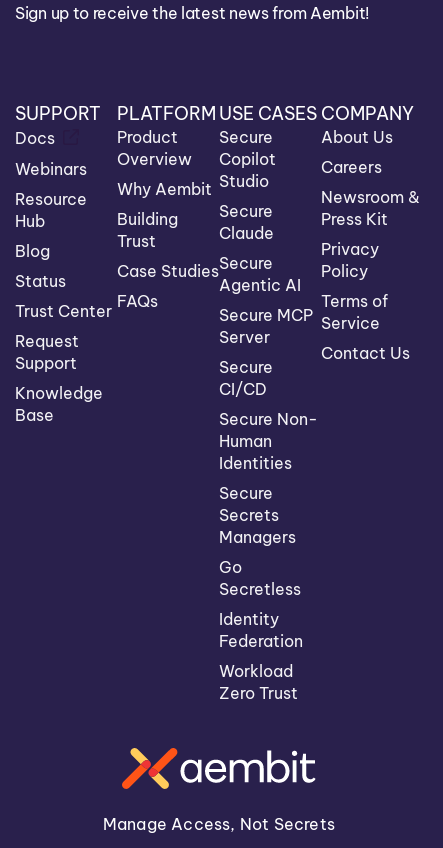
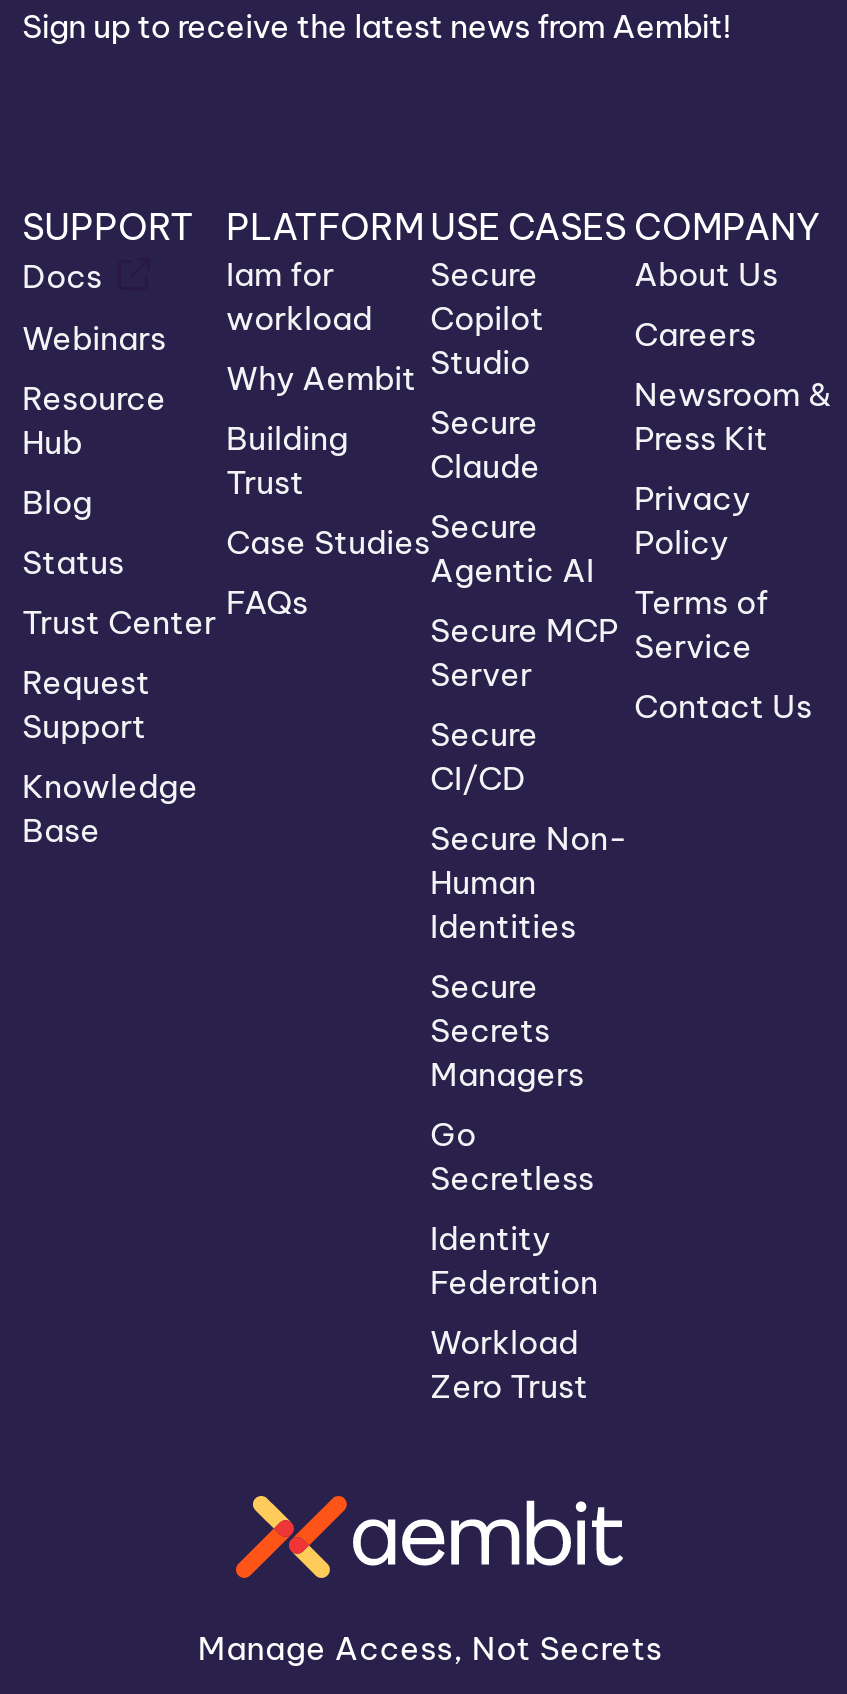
- Product
- Overview
+ Iam for
+ workload
